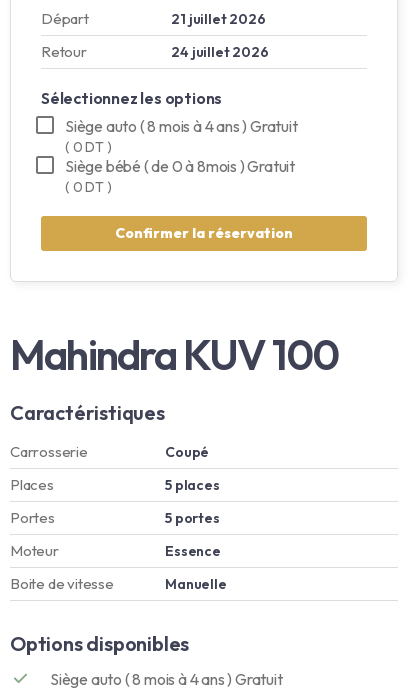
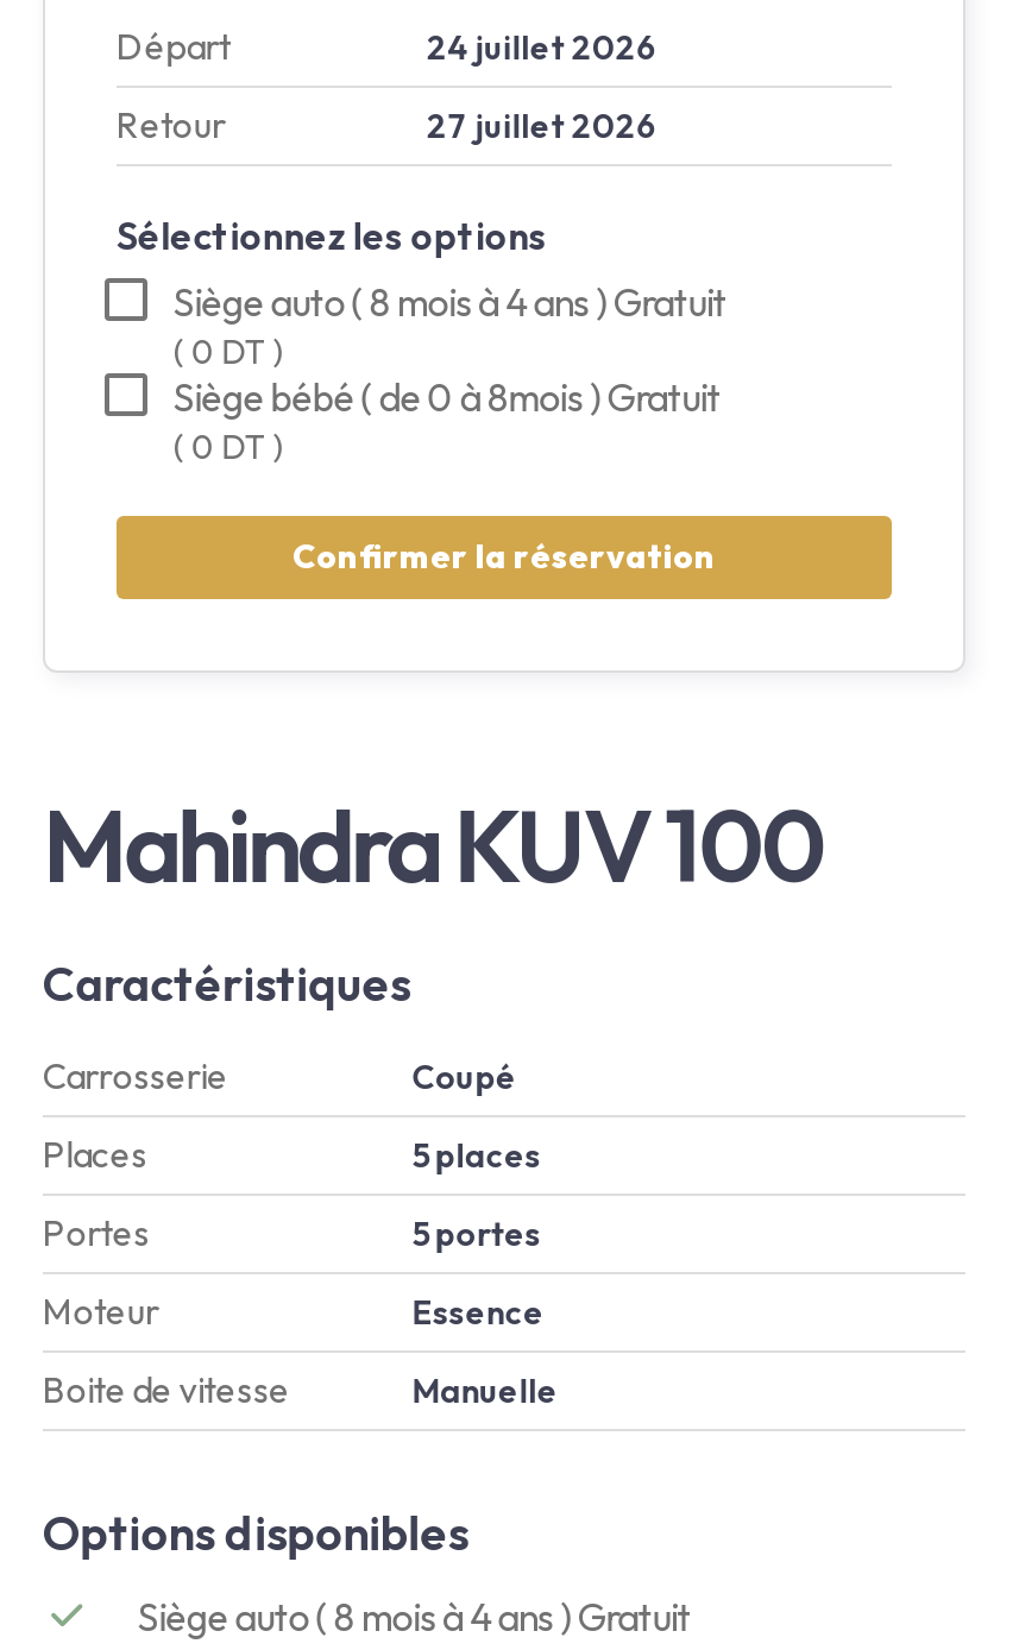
- 21 juillet 2026
+ 24 juillet 2026

- 24 juillet 2026
+ 27 juillet 2026
